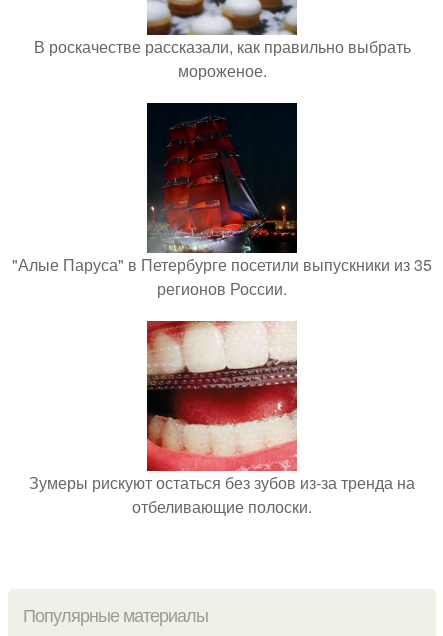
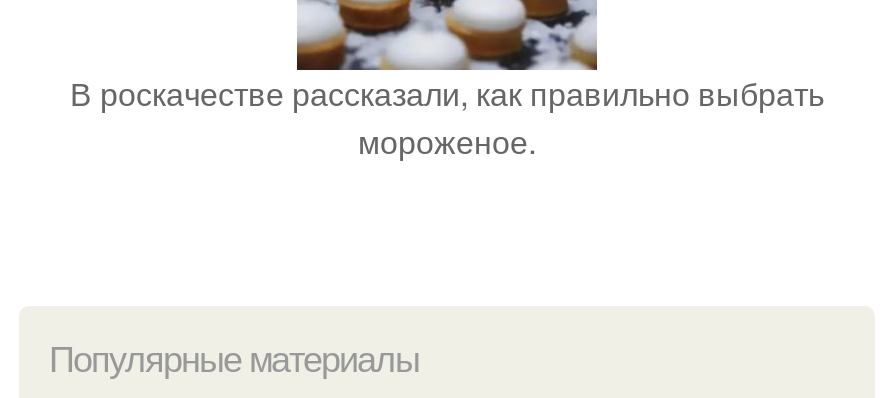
- [image]
- "Алые Паруса" в Петербурге посетили выпускники из 35
- регионов России.

- [image]
- Зумеры рискуют остаться без зубов из-за тренда на
- отбеливающие полоски.
